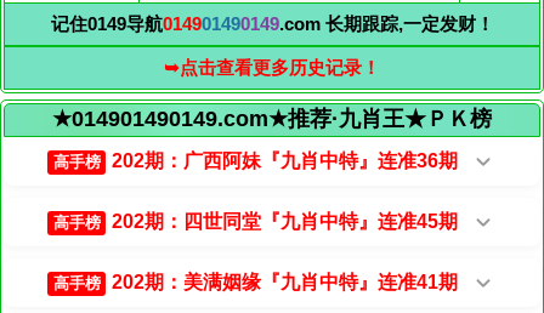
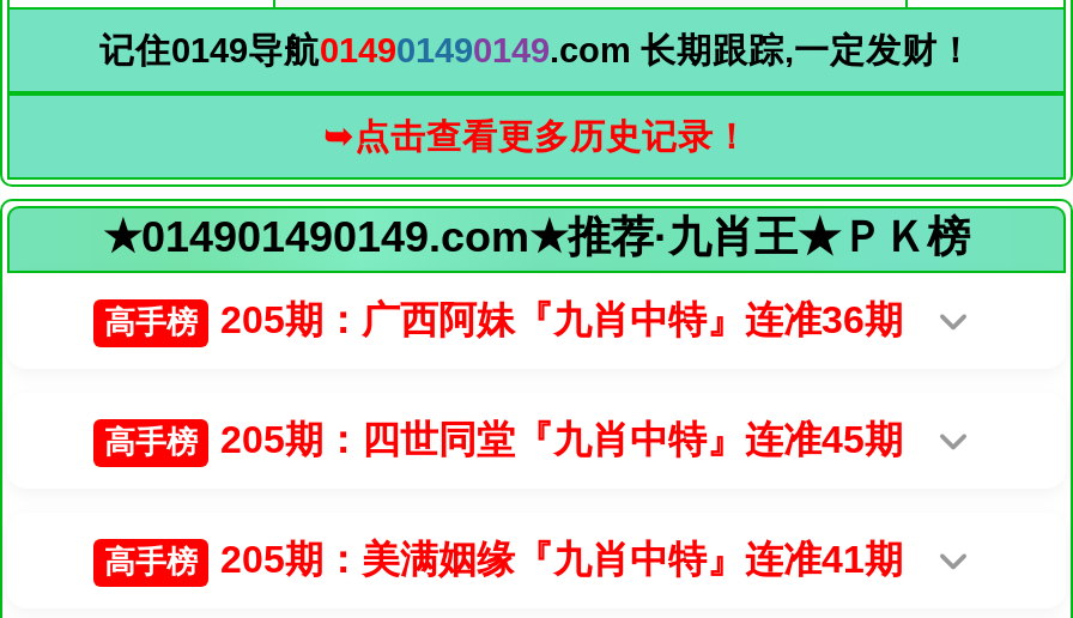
- 202期：广西阿妹『九肖中特』连准36期
+ 205期：广西阿妹『九肖中特』连准36期

- 202期：四世同堂『九肖中特』连准45期
+ 205期：四世同堂『九肖中特』连准45期

- 202期：美满姻缘『九肖中特』连准41期
+ 205期：美满姻缘『九肖中特』连准41期
